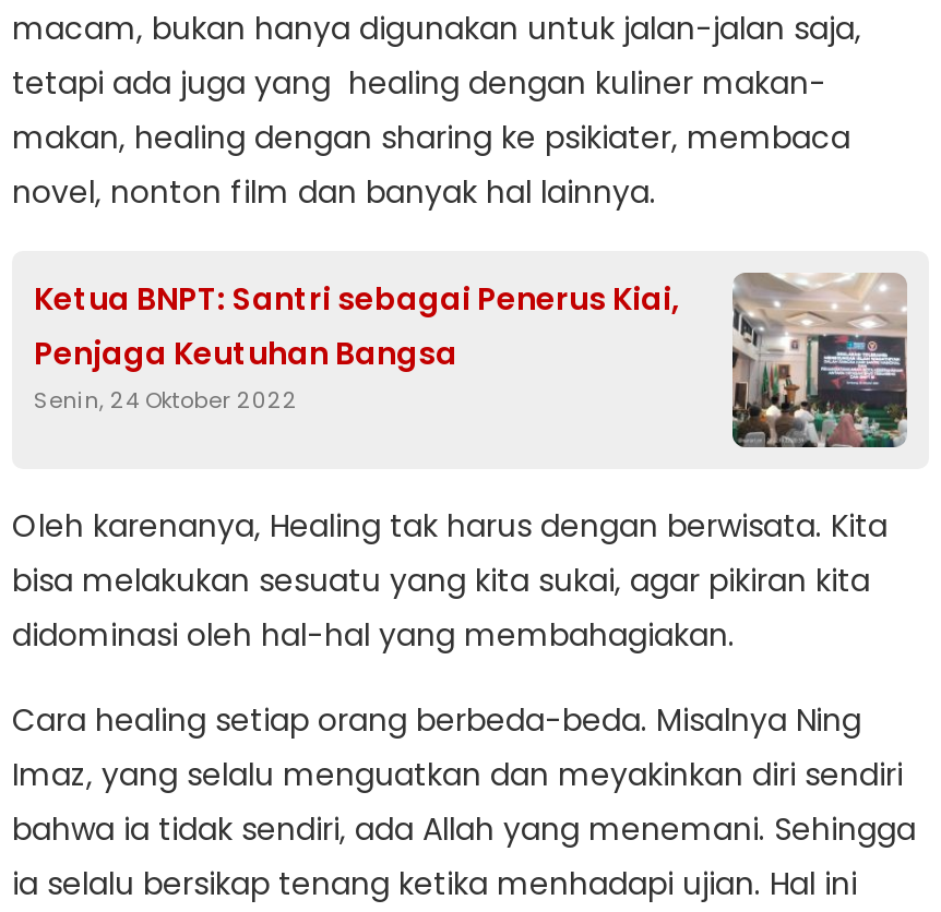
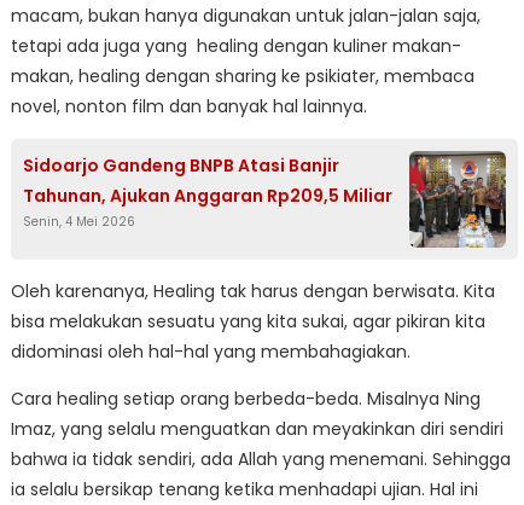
- [image]
- Ketua BNPT: Santri sebagai Penerus Kiai,
- Penjaga Keutuhan Bangsa
- Senin, 24 Oktober 2022
+ [image]
+ Sidoarjo Gandeng BNPB Atasi Banjir
+ Tahunan, Ajukan Anggaran Rp209,5 Miliar
+ Senin, 4 Mei 2026
